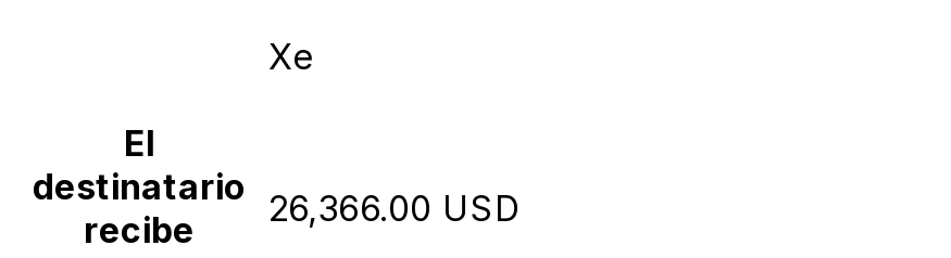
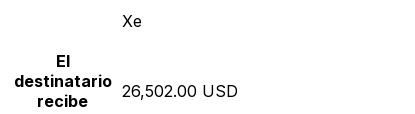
- destinatario recibe 26,366.00 USD
+ destinatario recibe 26,502.00 USD
